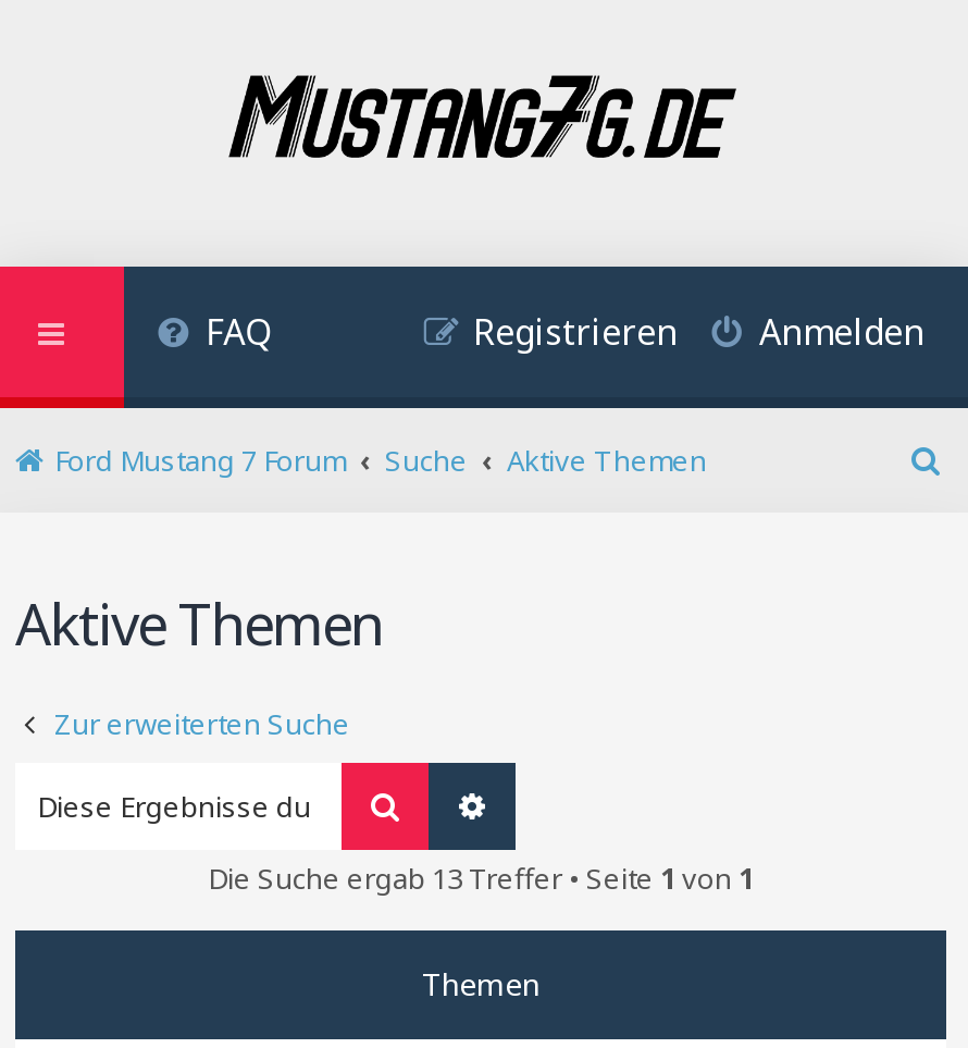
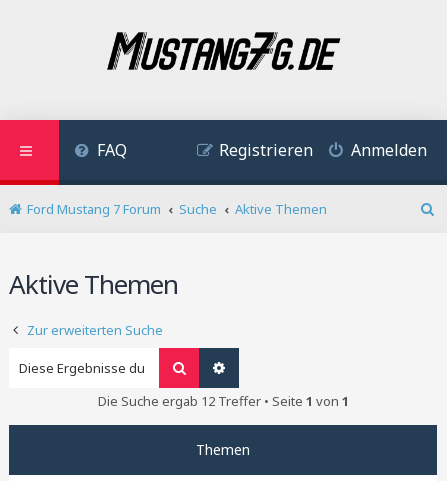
- Die Suche ergab 13 Treffer • Seite 1 von 1
+ Die Suche ergab 12 Treffer • Seite 1 von 1
